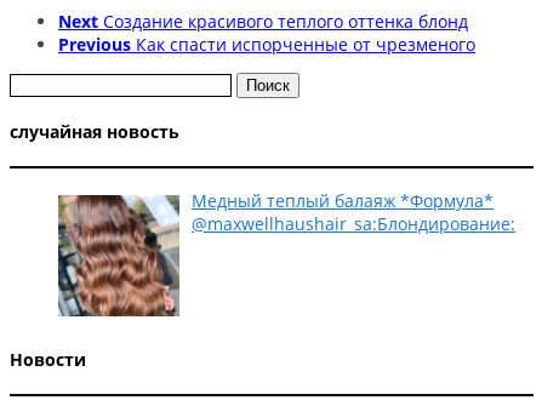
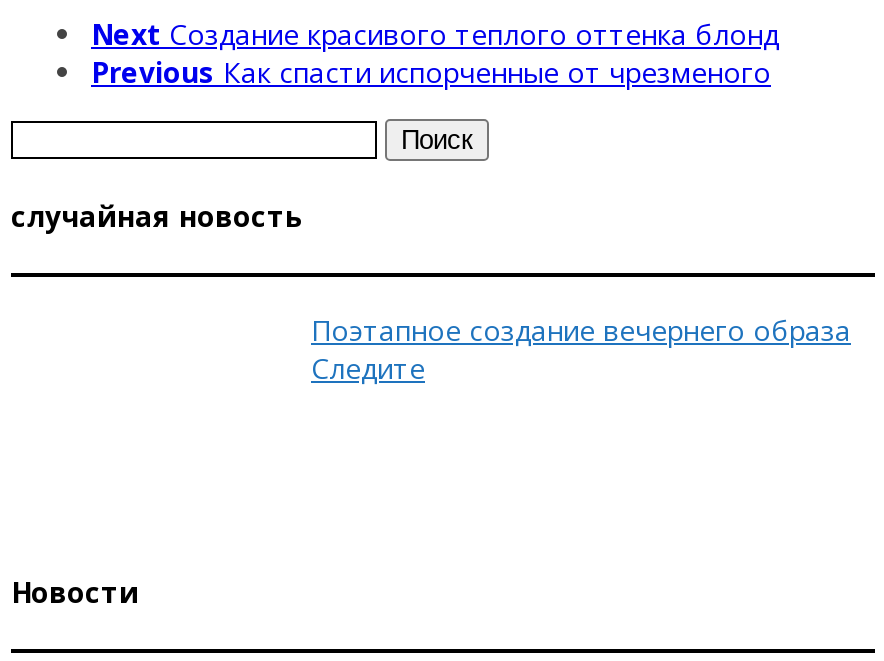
- [image]

- Медный теплый балаяж *Формула*
- @maxwellhaushair_sa:Блондирование:
+ Поэтапное создание вечернего образа
+ Следите
